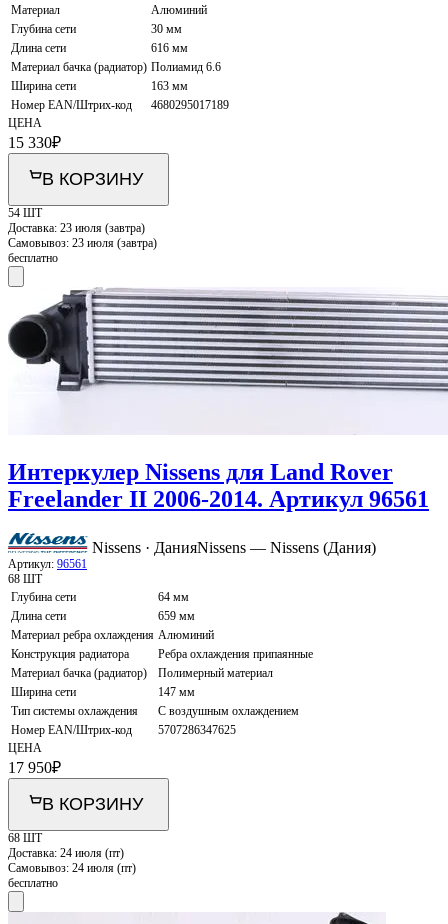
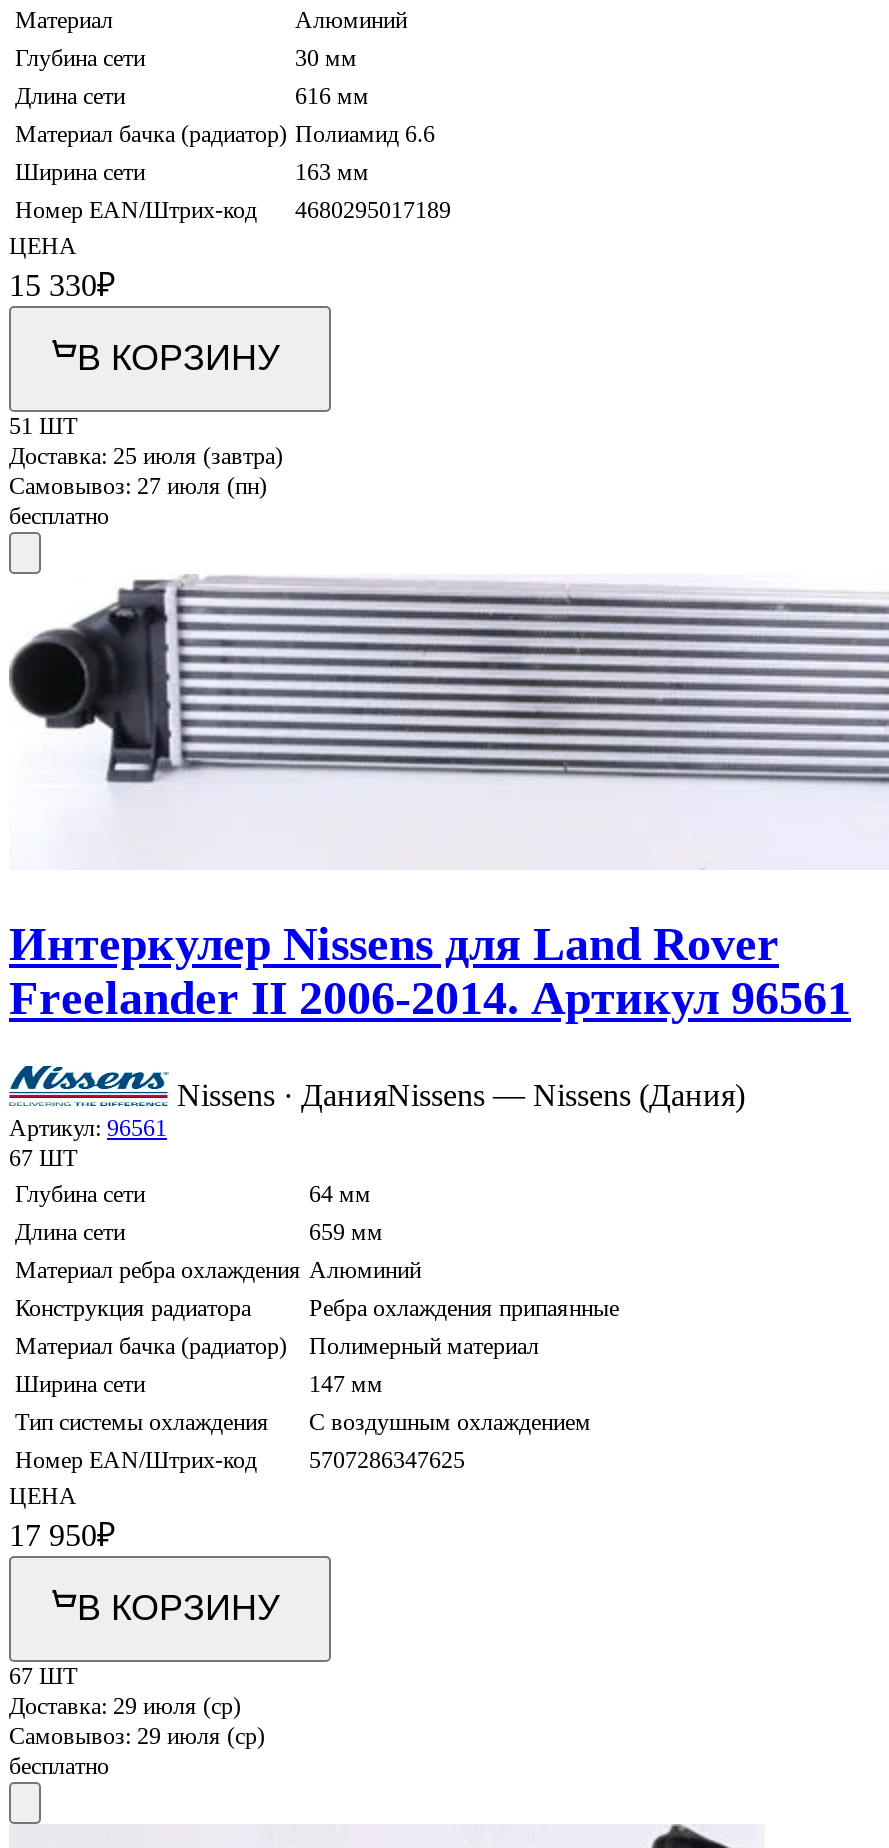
- 54 ШТ
+ 51 ШТ

- Доставка: 23 июля (завтра)
+ Доставка: 25 июля (завтра)

- Самовывоз: 23 июля (завтра)
+ Самовывоз: 27 июля (пн)

- 68 ШТ
+ 67 ШТ

- 68 ШТ
+ 67 ШТ

- Доставка: 24 июля (пт)
+ Доставка: 29 июля (ср)

- Самовывоз: 24 июля (пт)
+ Самовывоз: 29 июля (ср)
